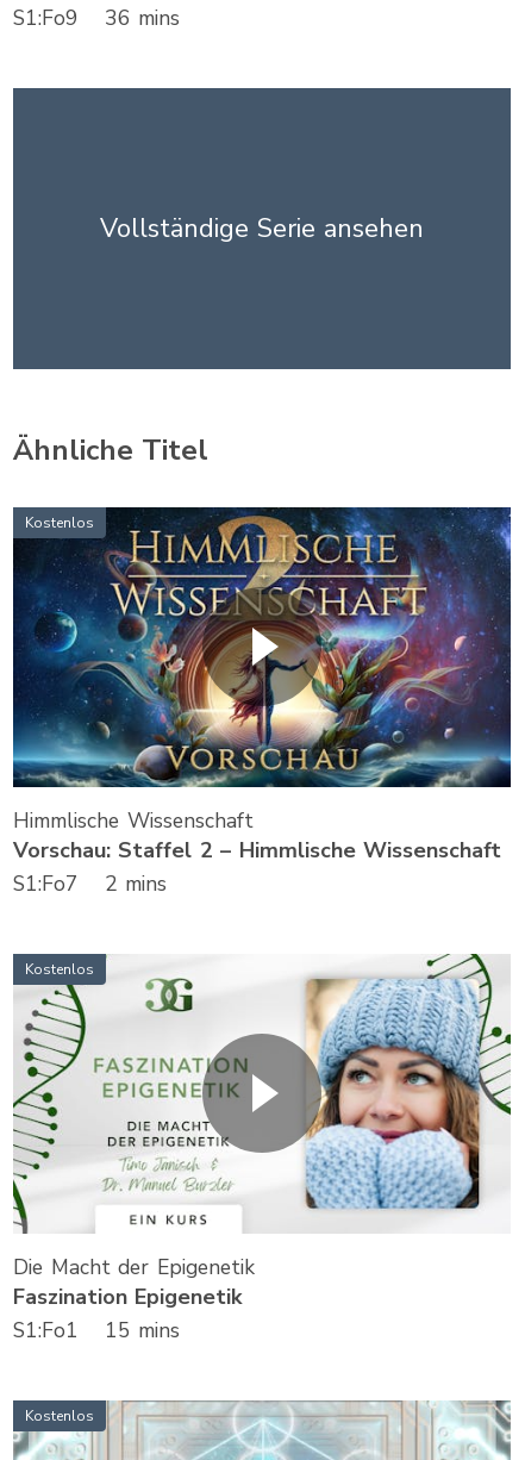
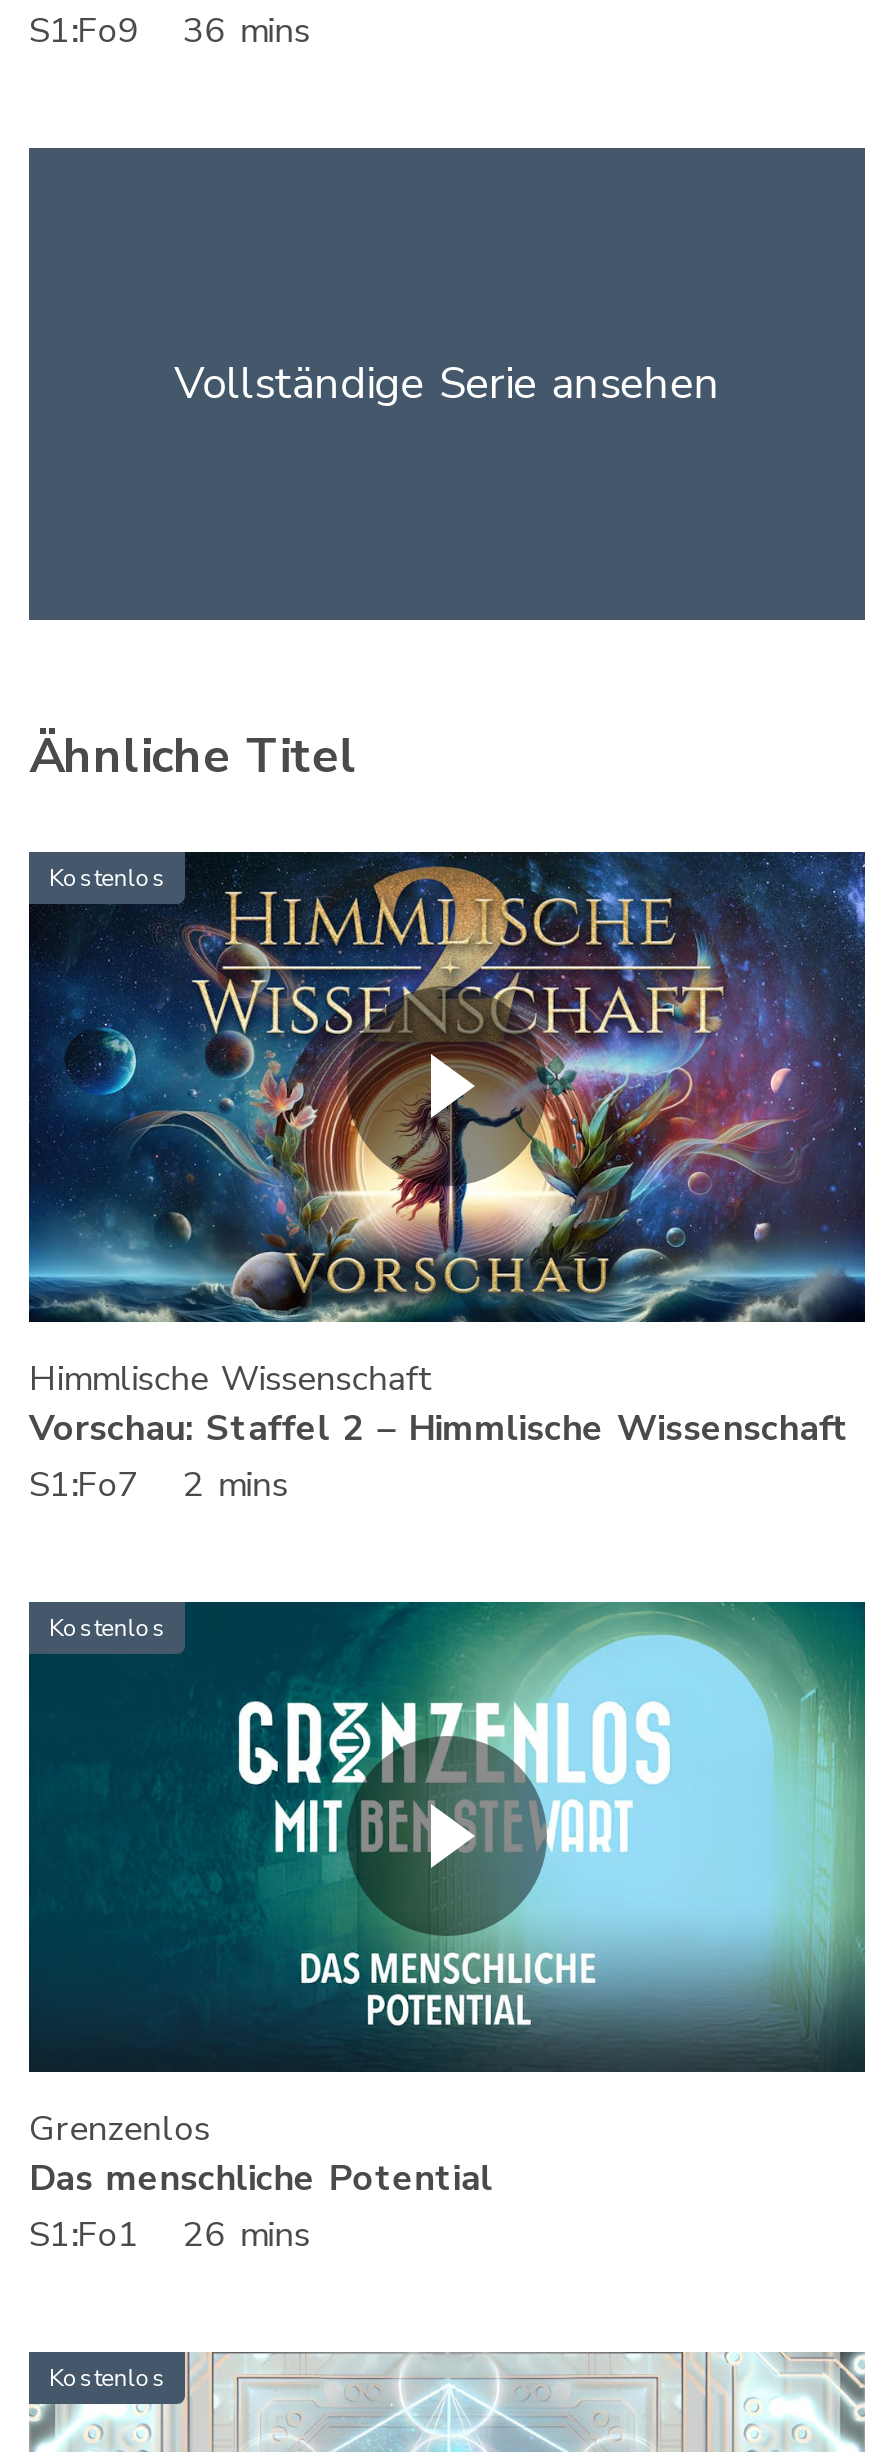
- [image]
- Die Macht der Epigenetik
- Faszination Epigenetik
+ [image]
+ Grenzenlos
+ Das menschliche Potential

- S1:Fo1 15 mins
+ S1:Fo1 26 mins
